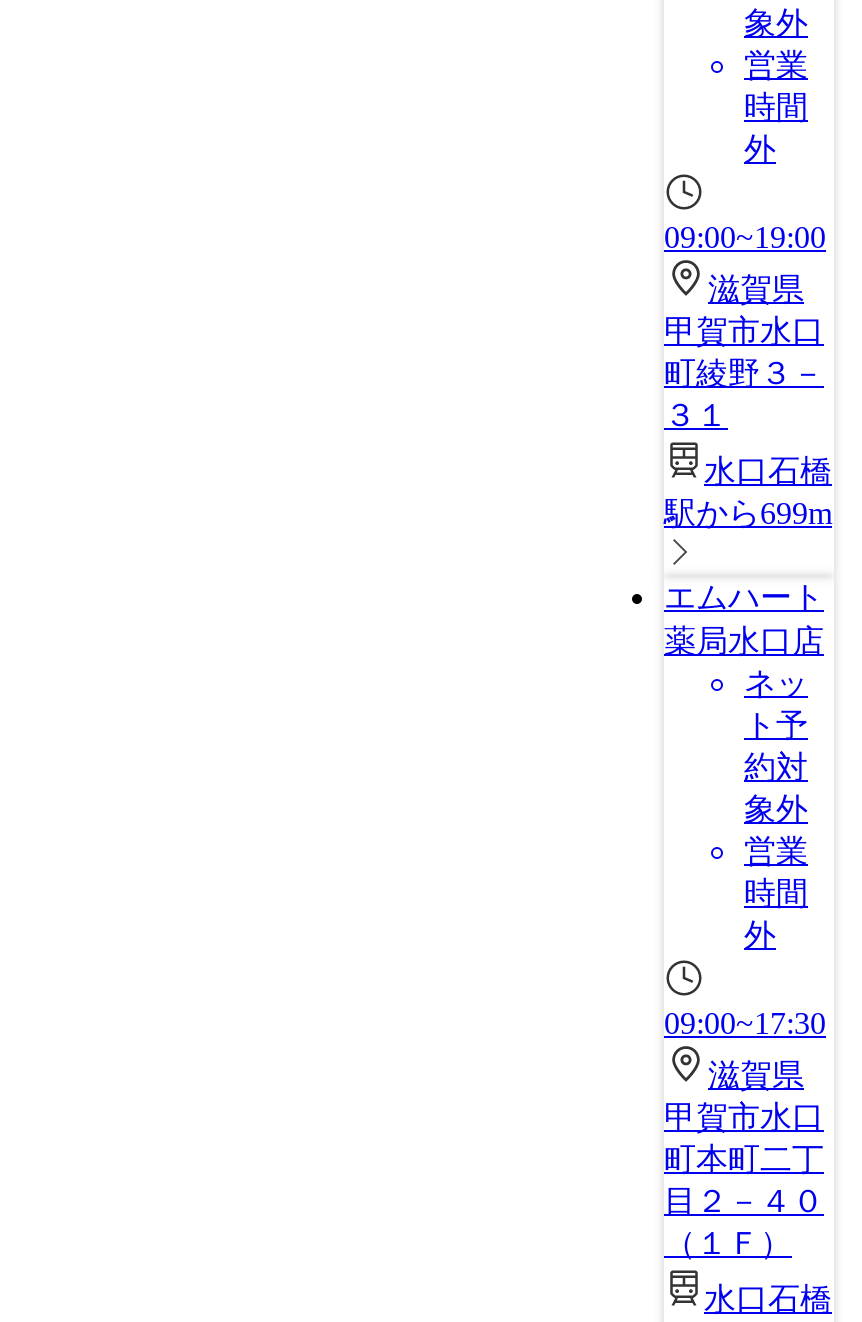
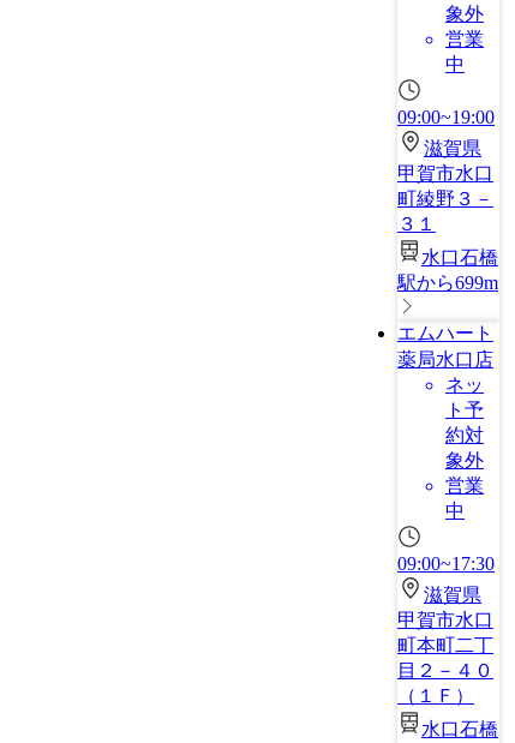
- 時間
- 外
+ 中

- 時間
- 外
+ 中
